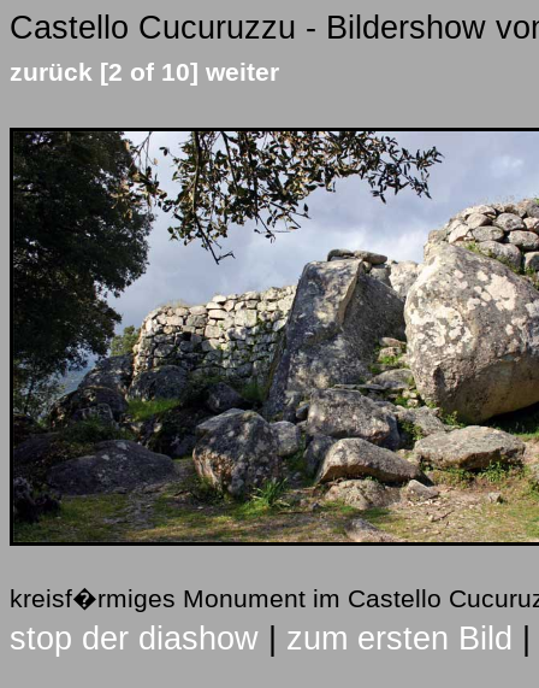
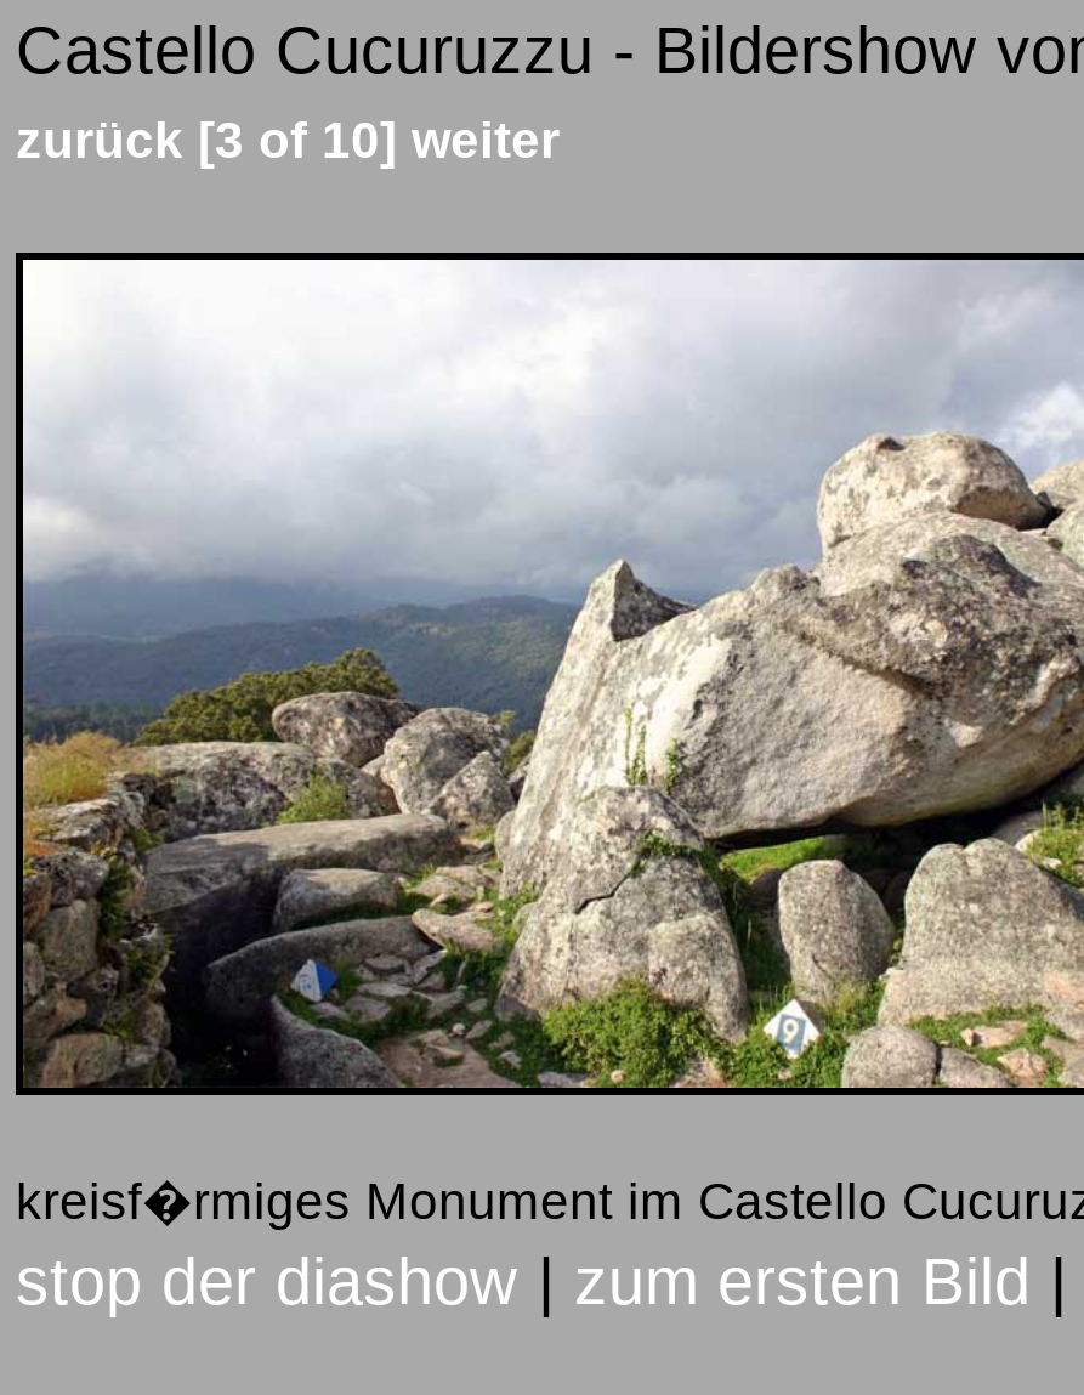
- zurück [2 of 10] weiter
+ zurück [3 of 10] weiter

- [image]
+ [image]
